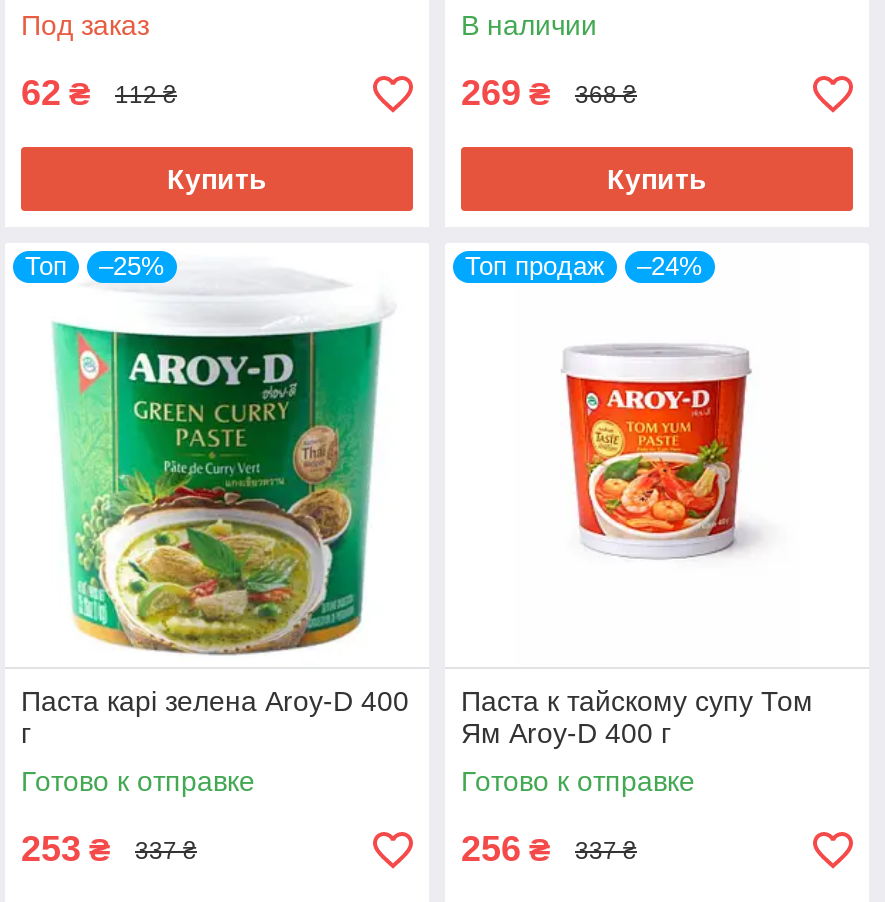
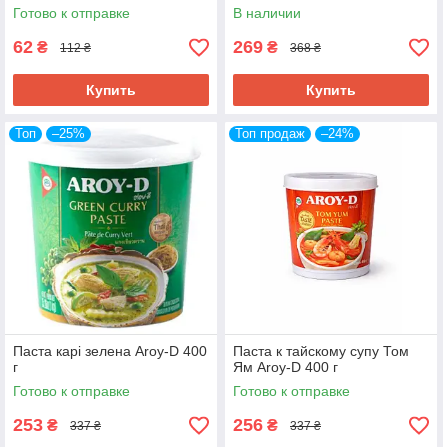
- Под заказ
+ Готово к отправке
